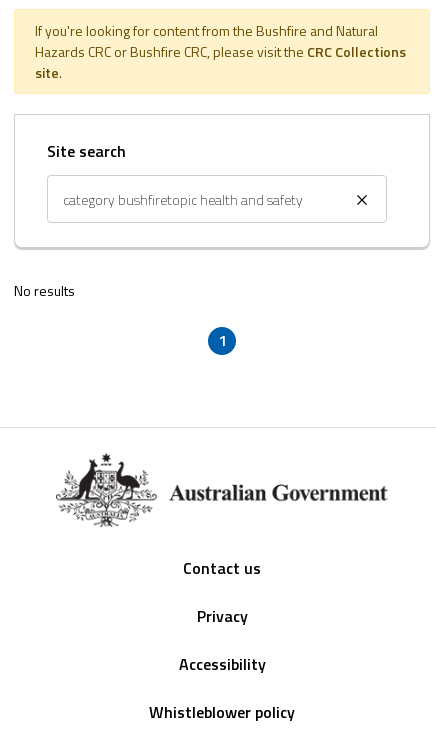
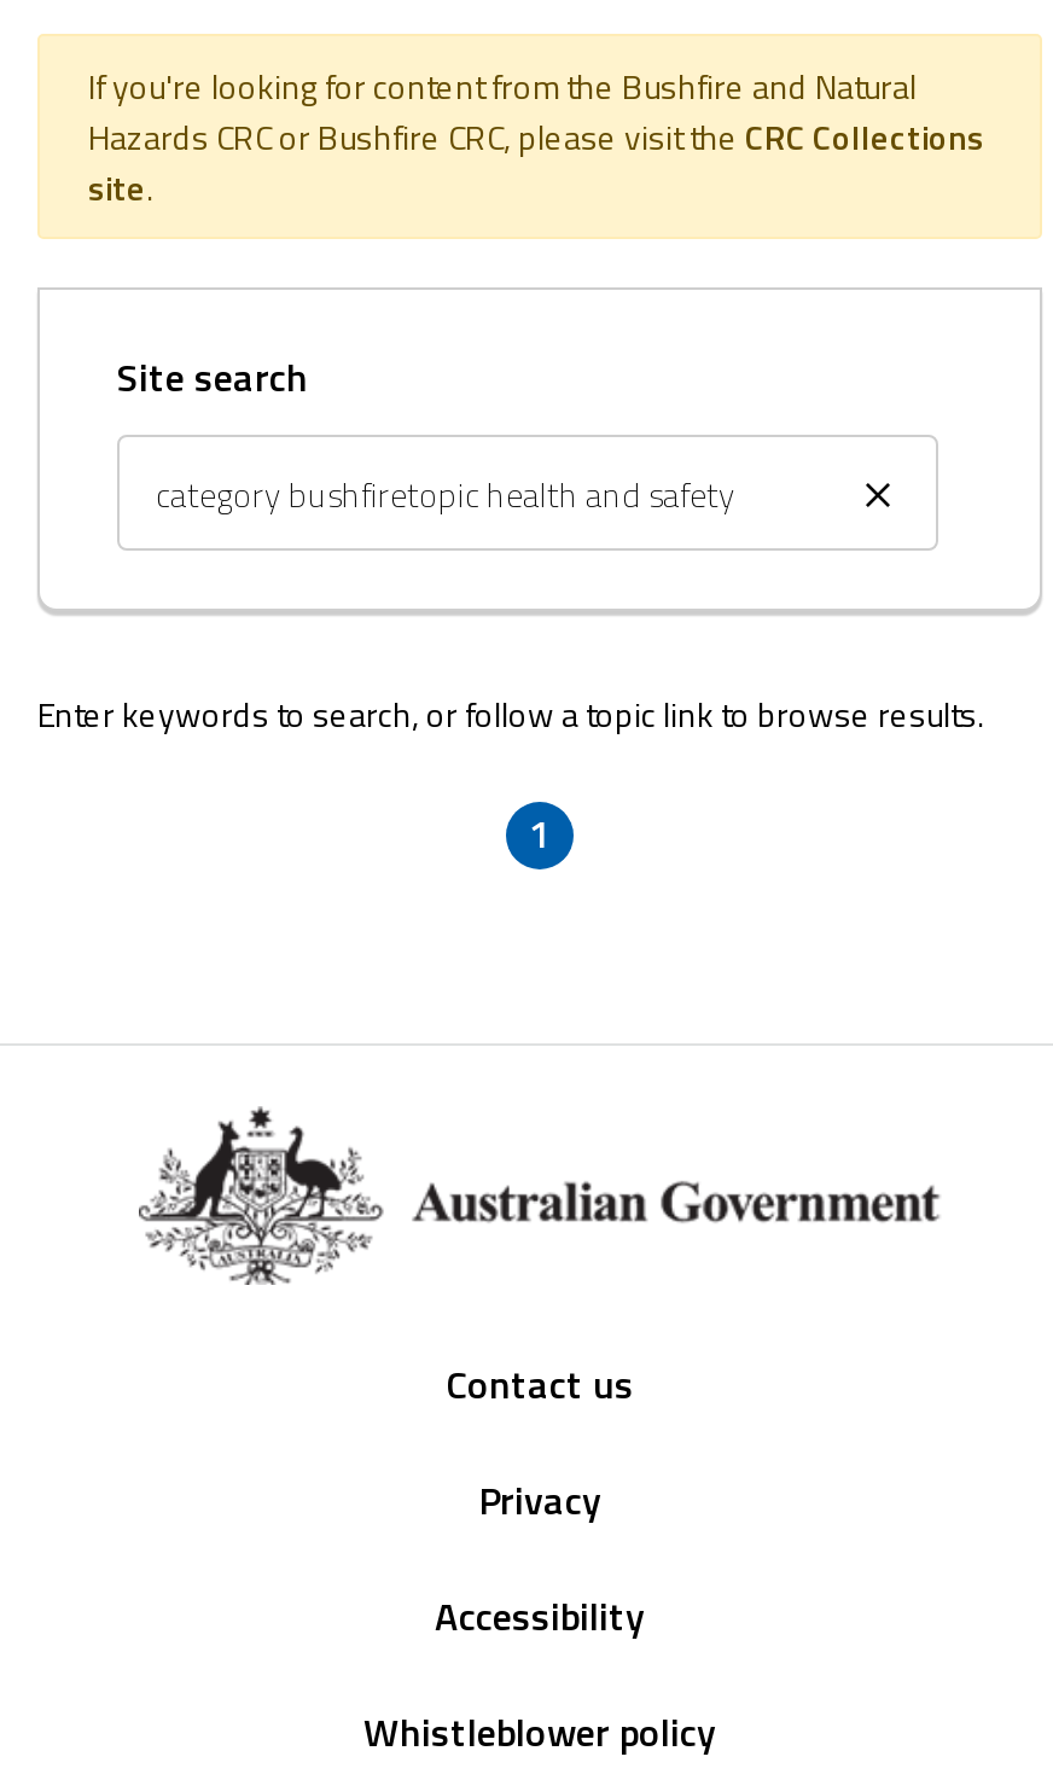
- No results
+ Enter keywords to search, or follow a topic link to browse results.
